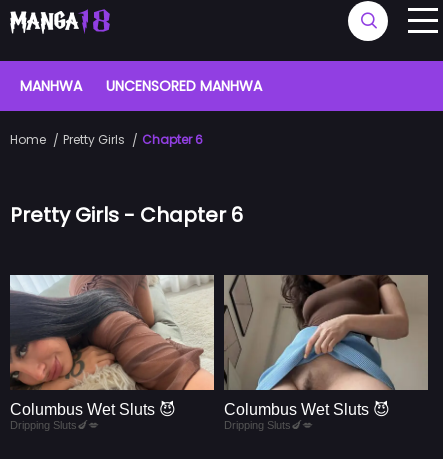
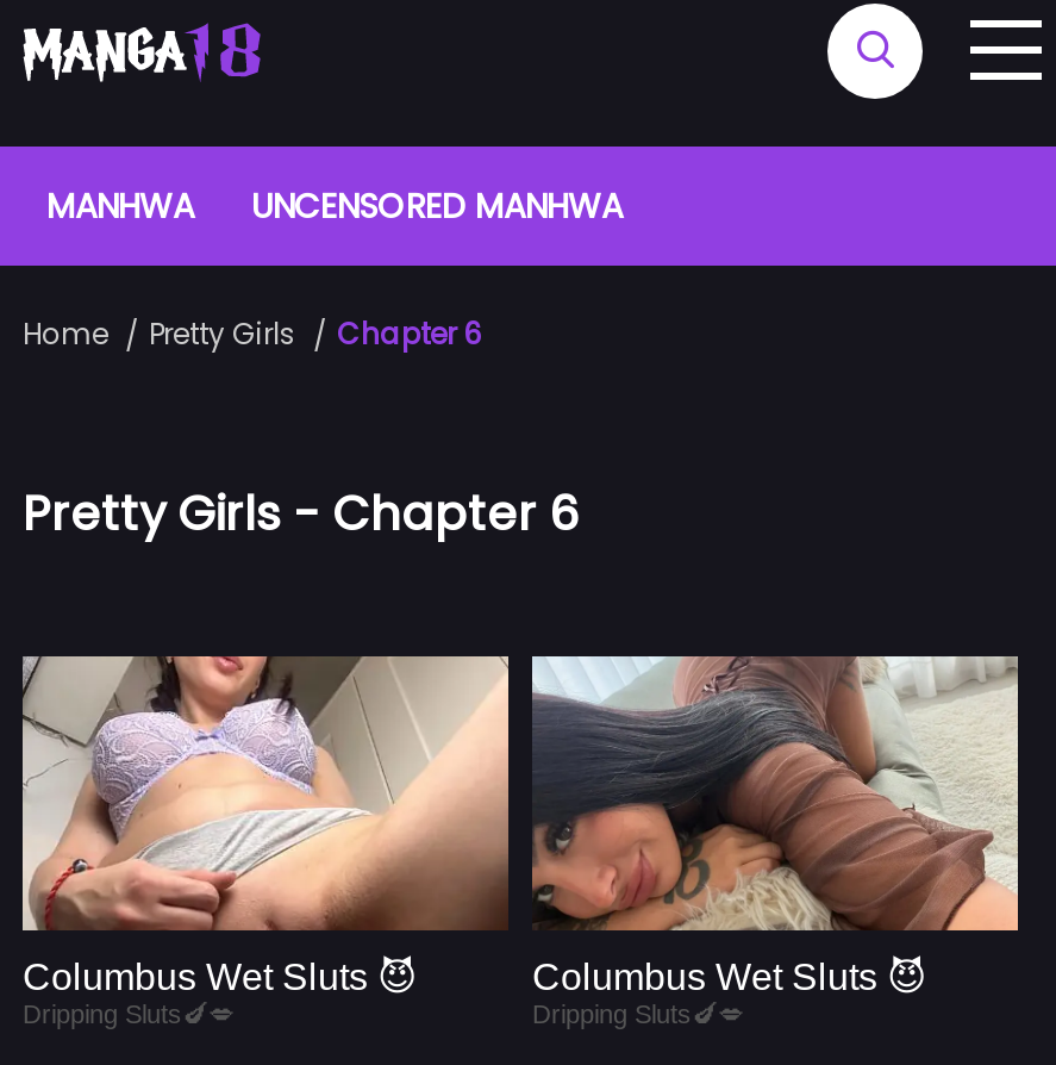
- [image]
+ [image]

- [image]
+ [image]
